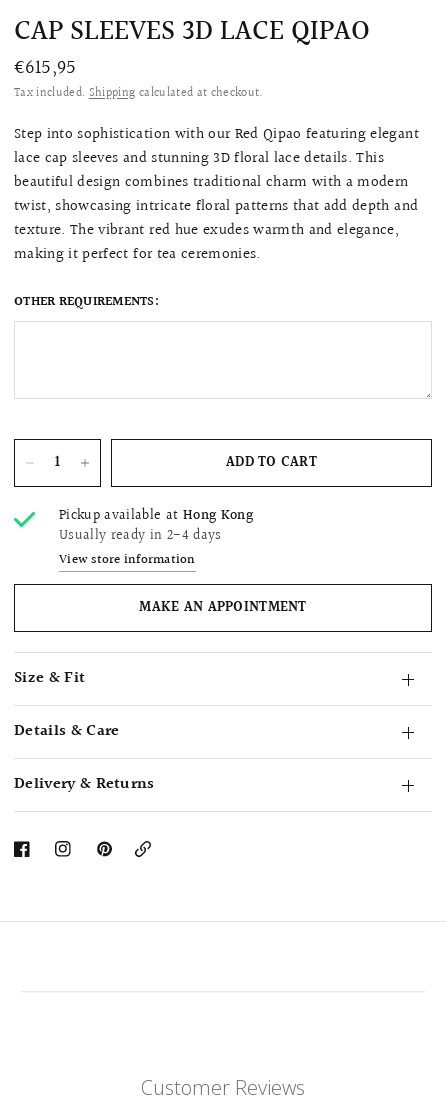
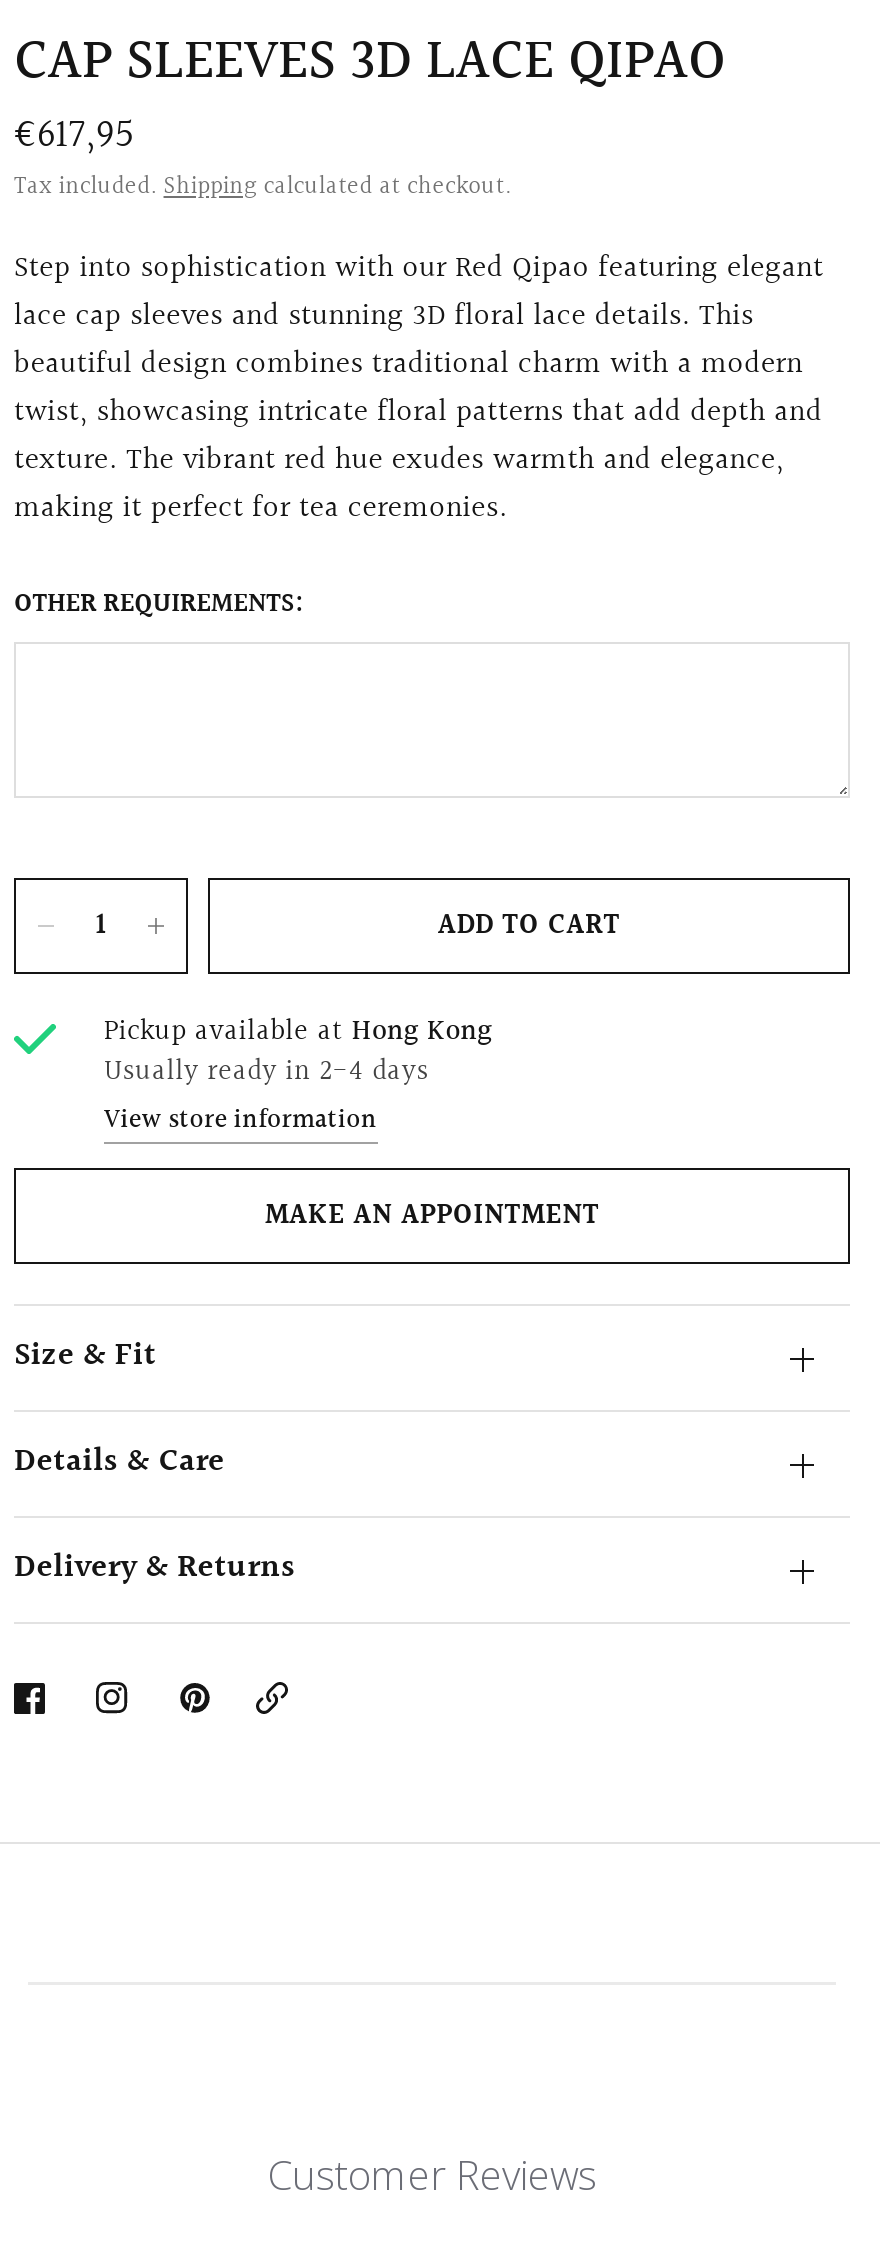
- €615,95
+ €617,95
